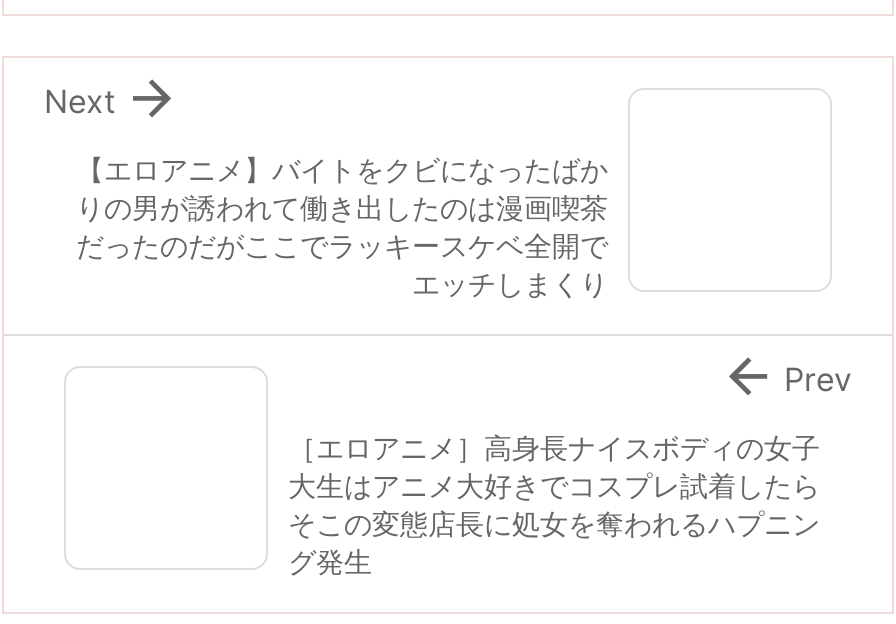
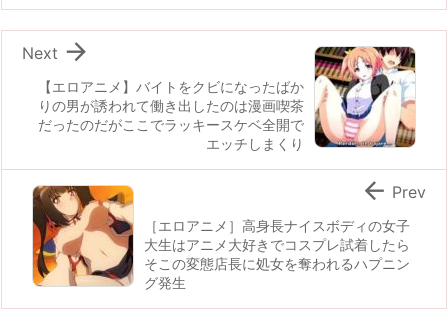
+ [image]

+ [image]
